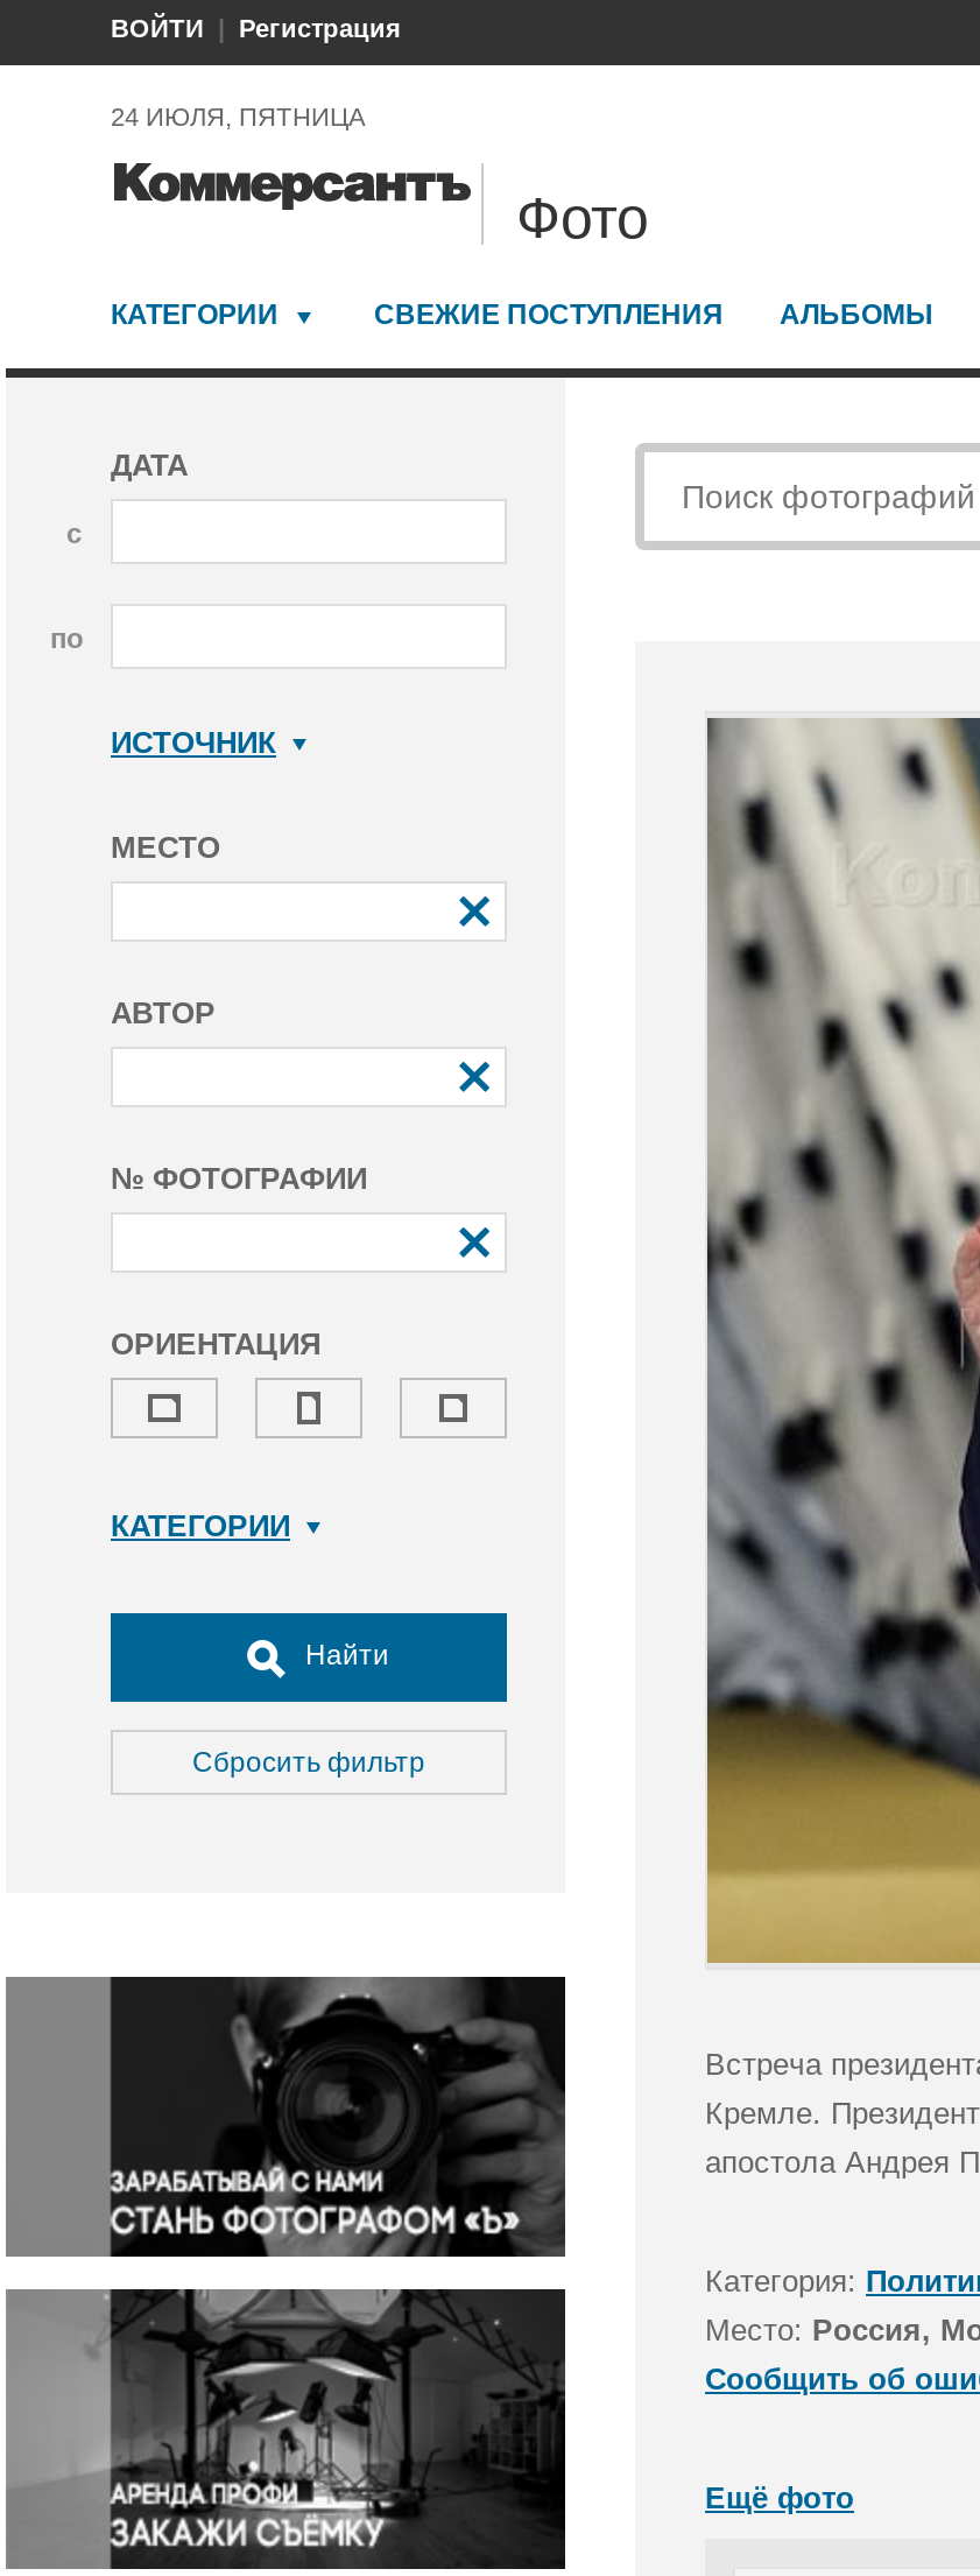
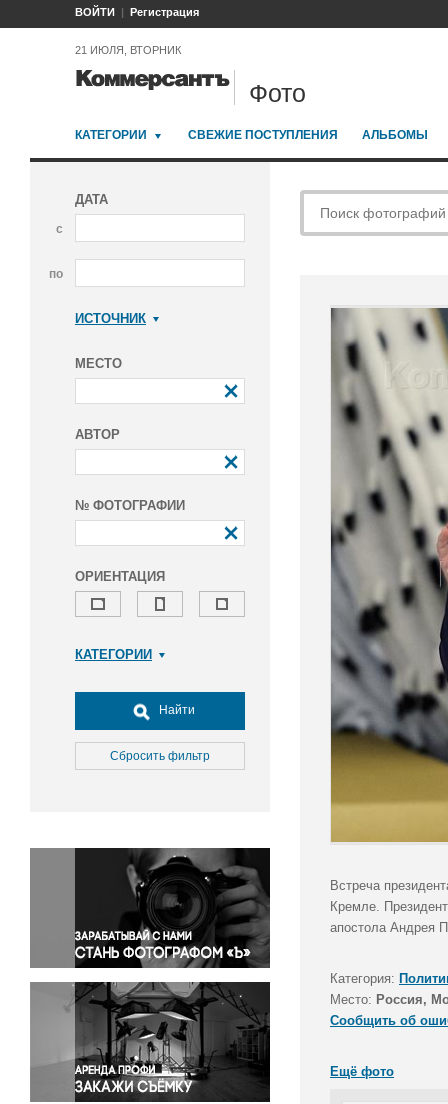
- 24 ИЮЛЯ, ПЯТНИЦА
+ 21 ИЮЛЯ, ВТОРНИК
